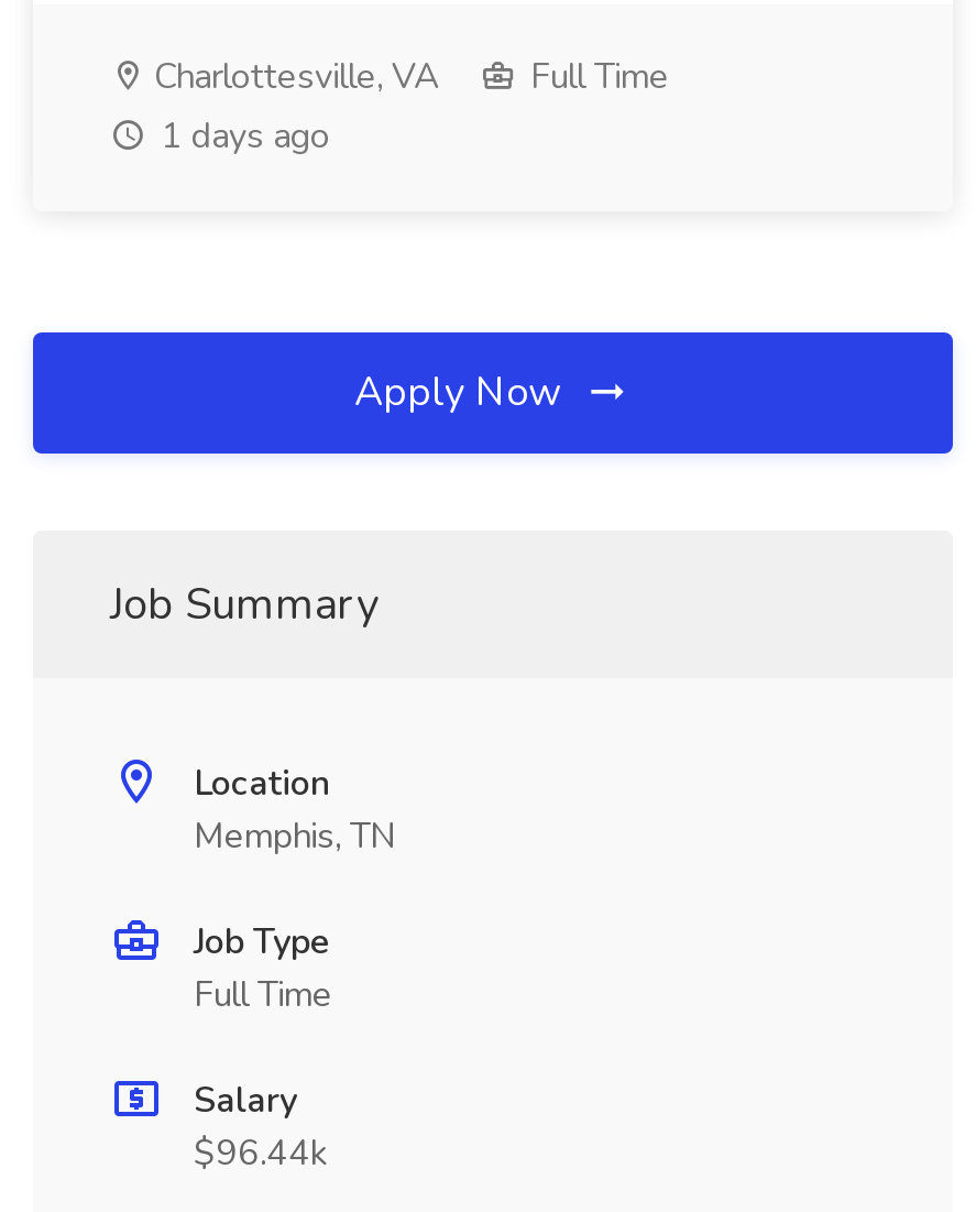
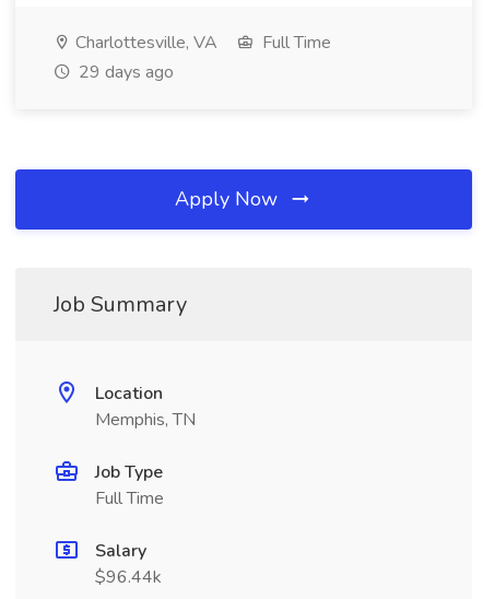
- 1 days ago
+ 29 days ago
